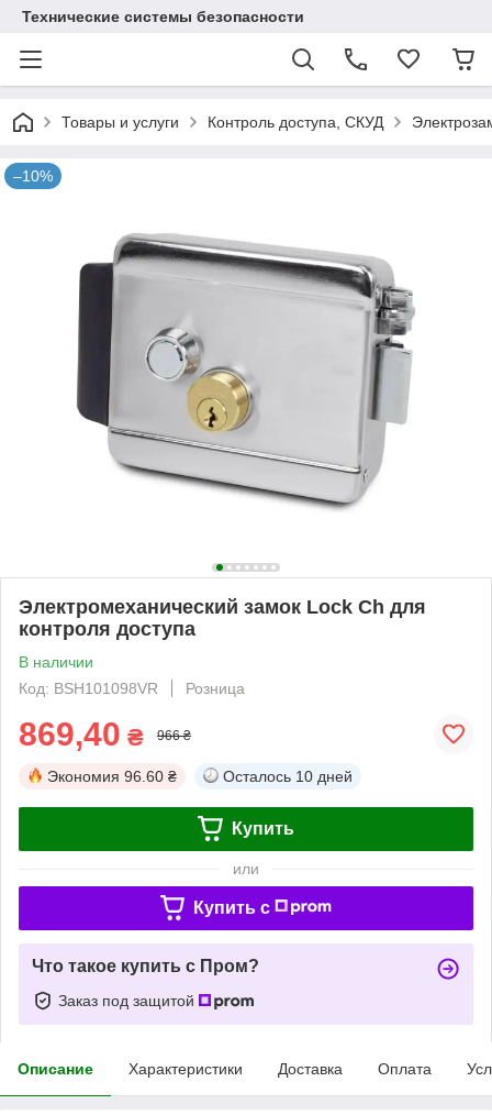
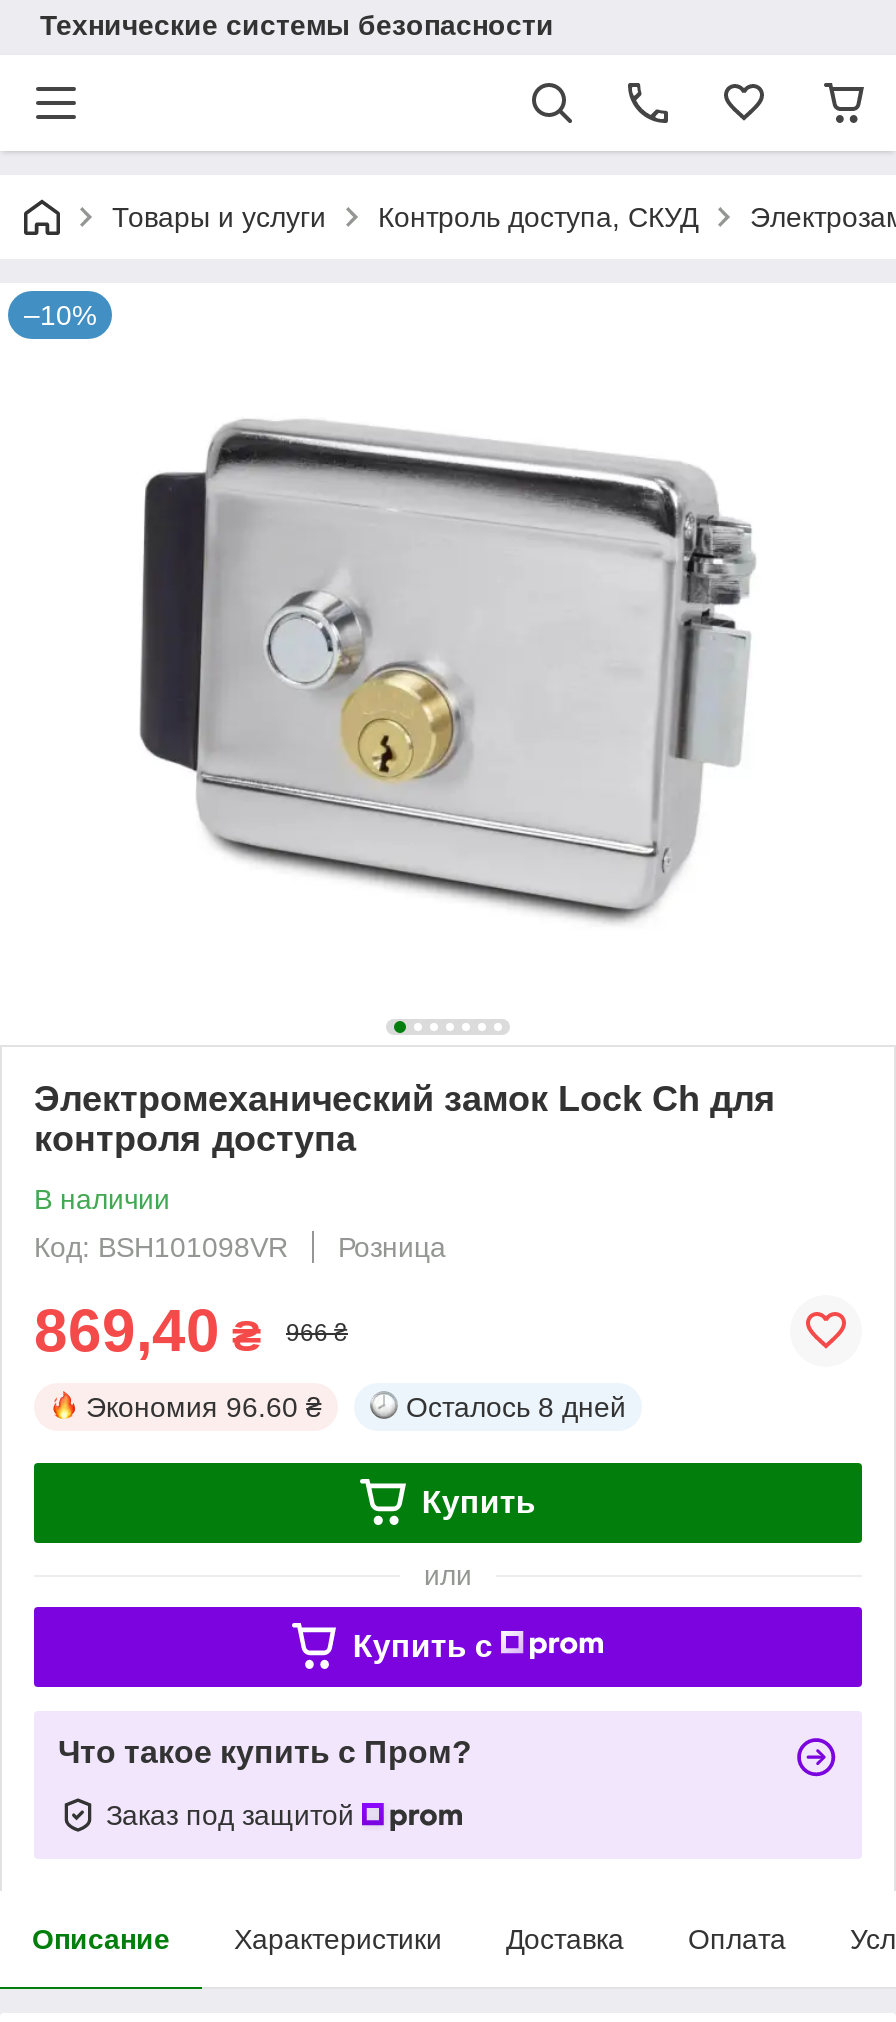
- Осталось 10 дней
+ Осталось 8 дней
